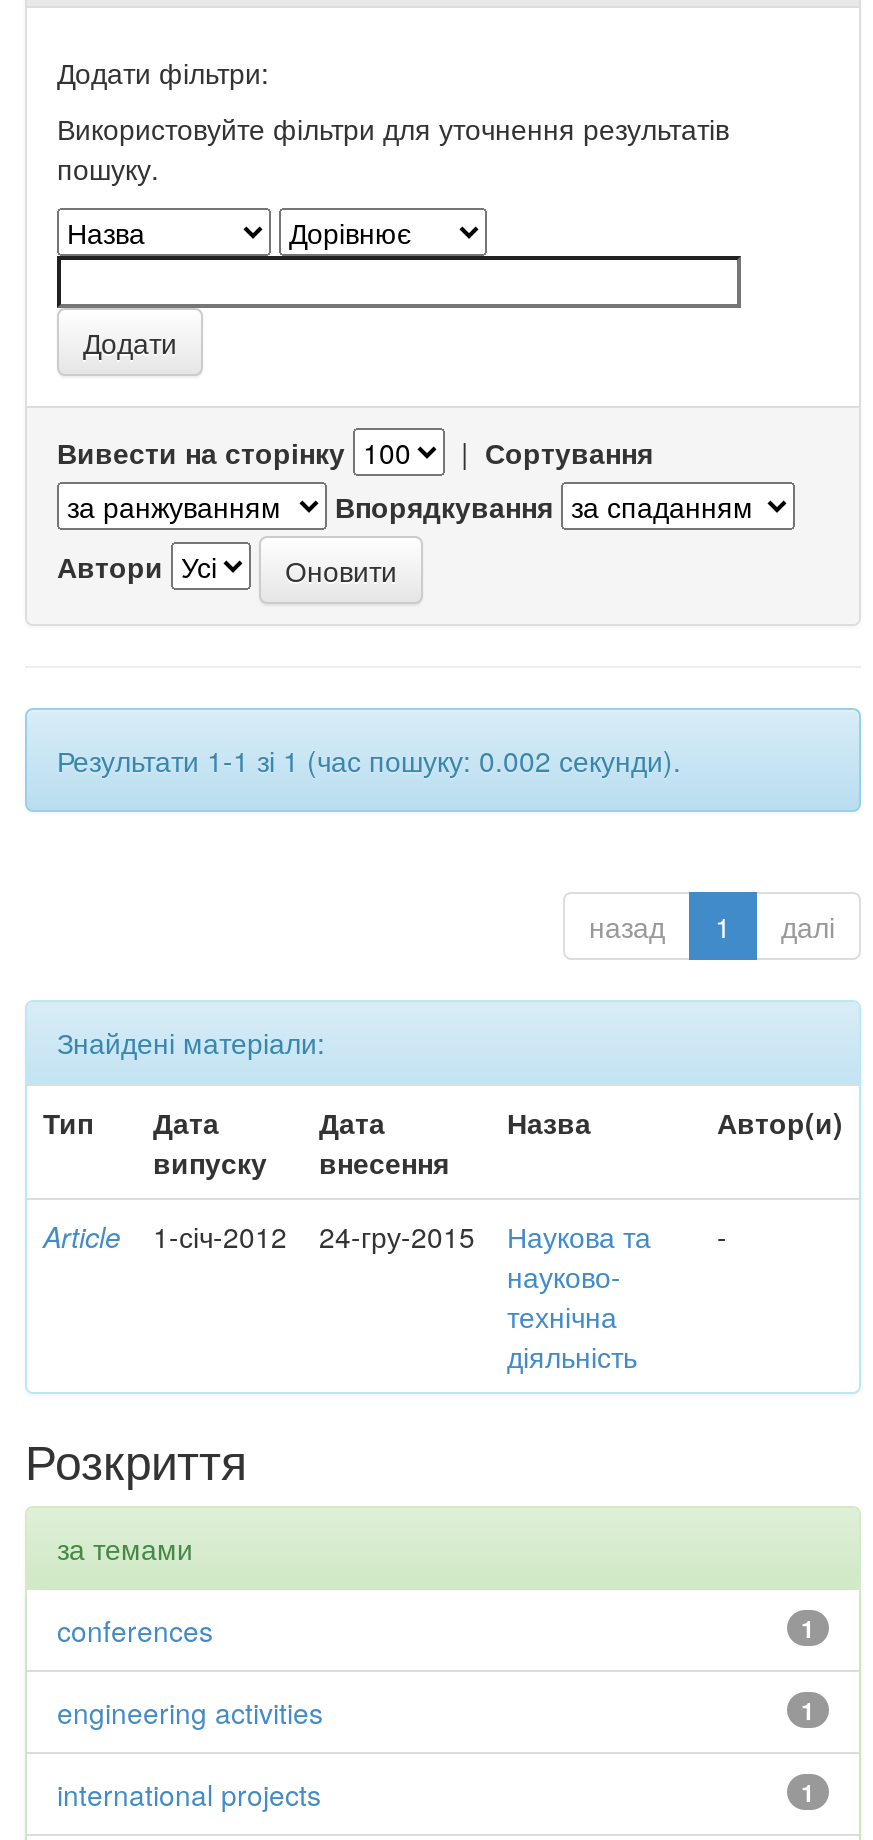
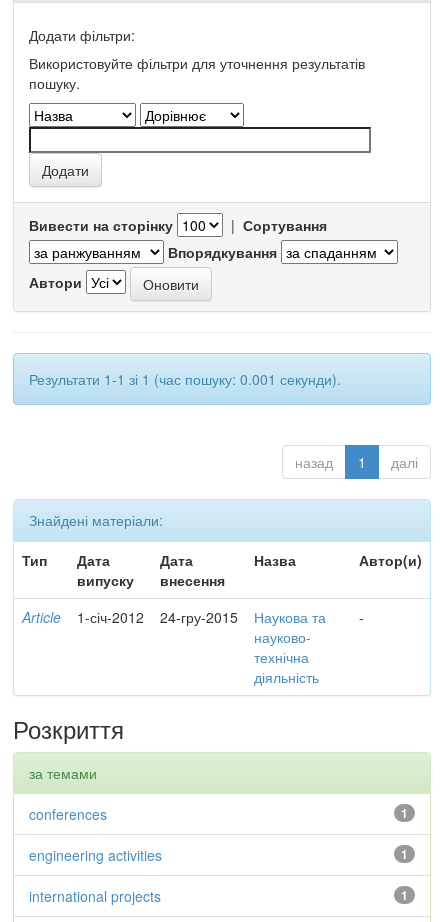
- Результати 1-1 зі 1 (час пошуку: 0.002 секунди).
+ Результати 1-1 зі 1 (час пошуку: 0.001 секунди).
